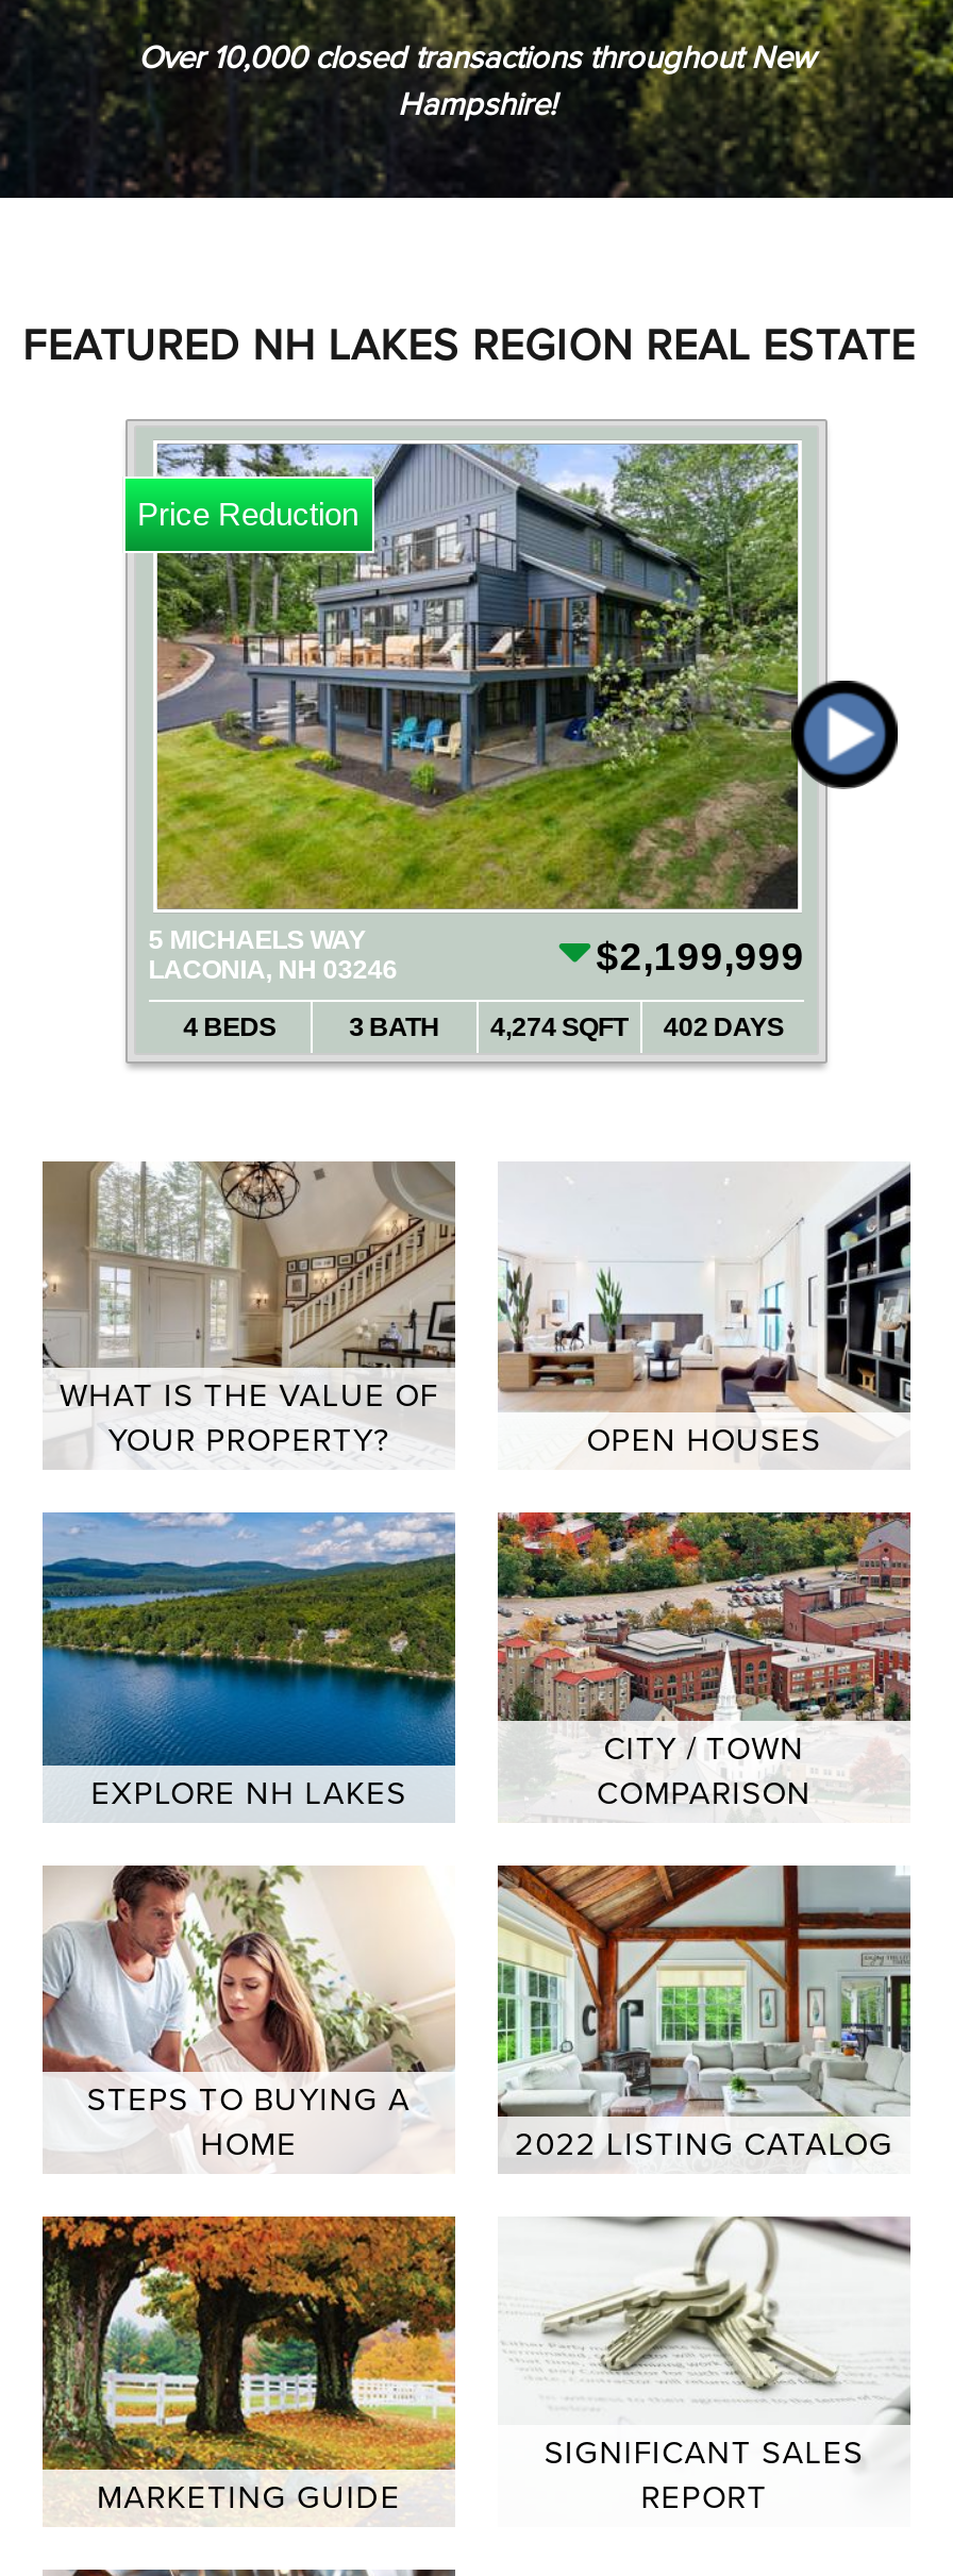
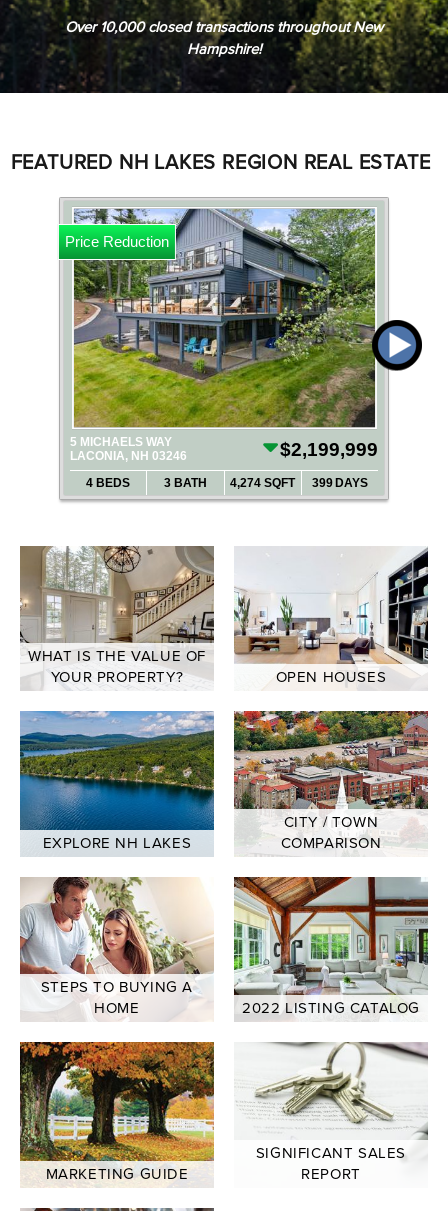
- 3 BATH 4,274 SQFT 402 DAYS
+ 3 BATH 4,274 SQFT 399 DAYS
